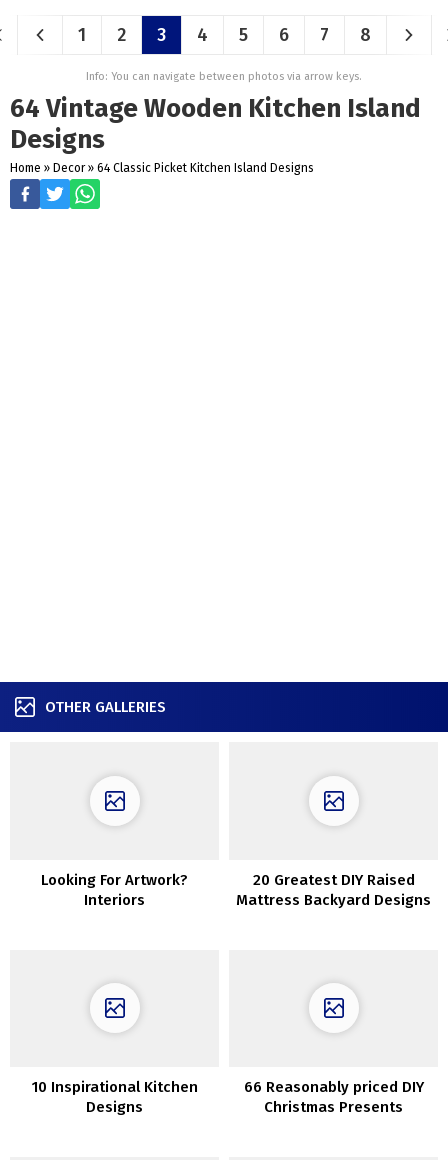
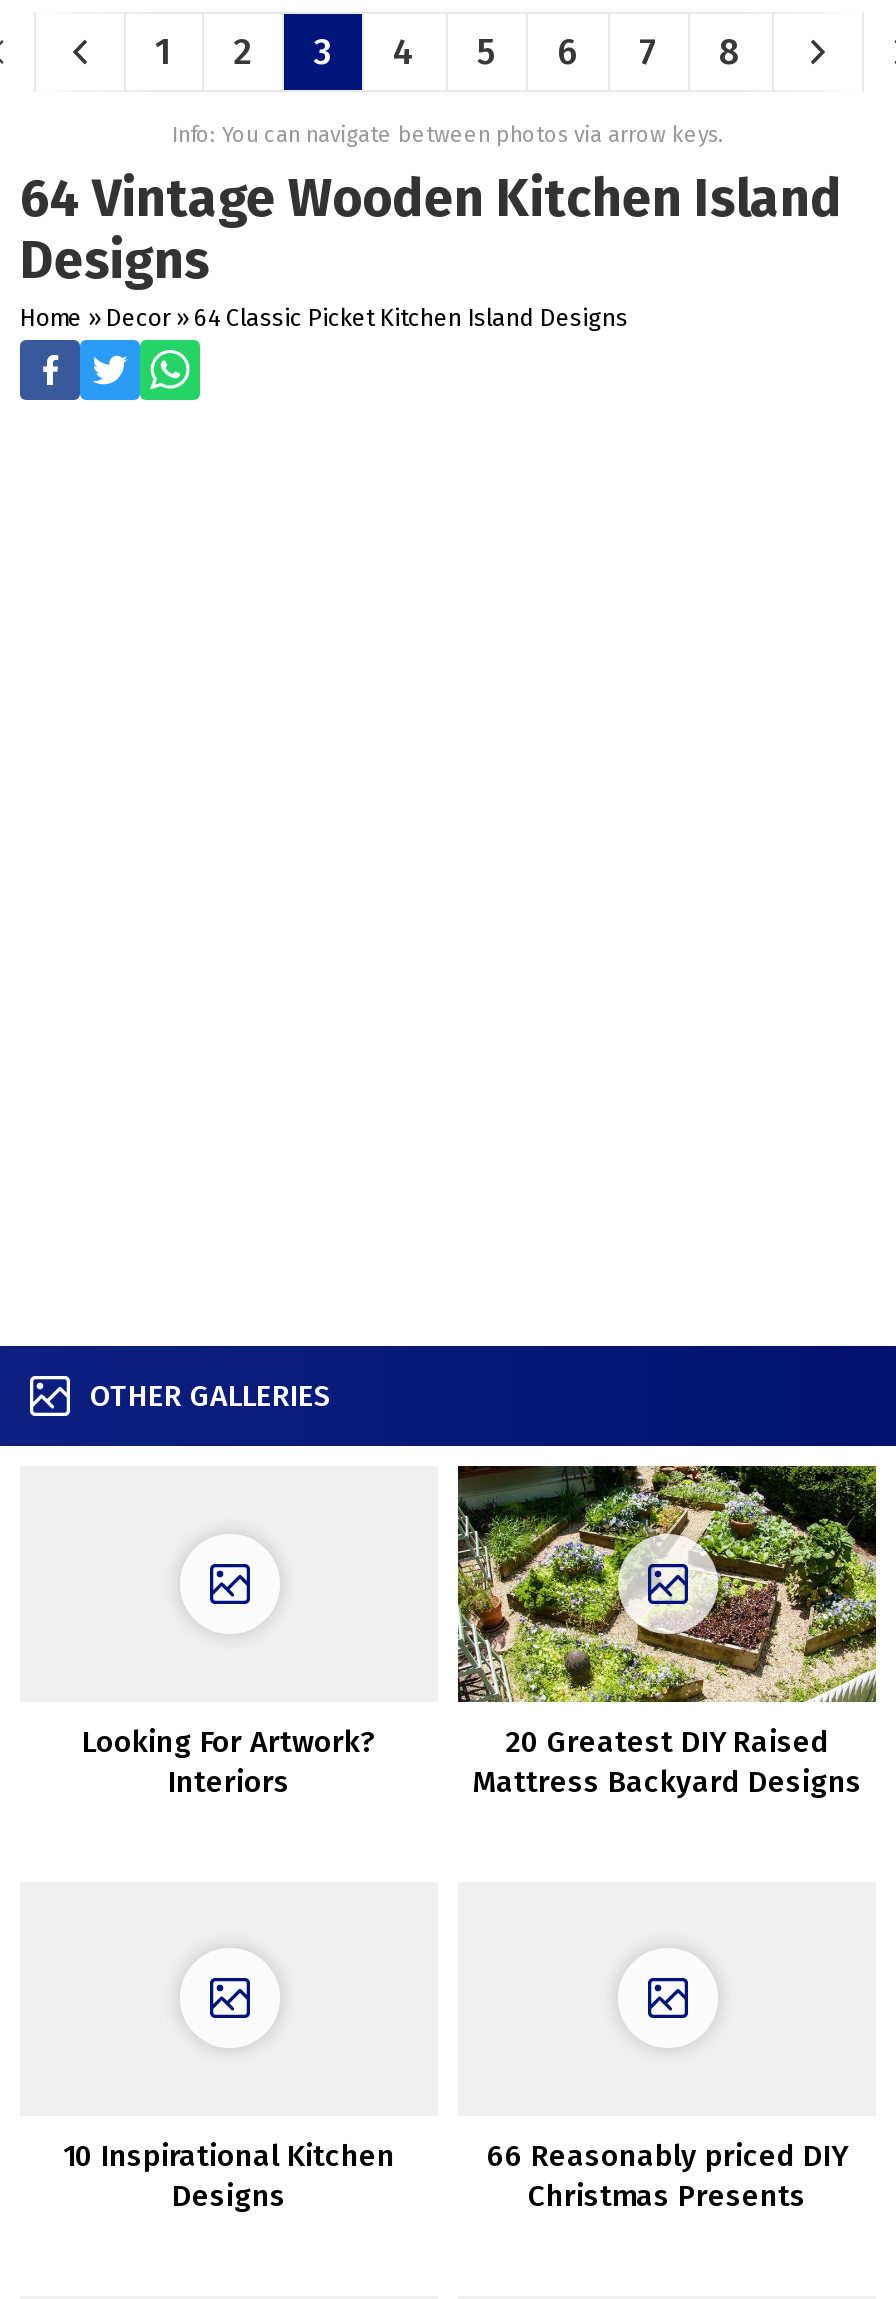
+ [image]
